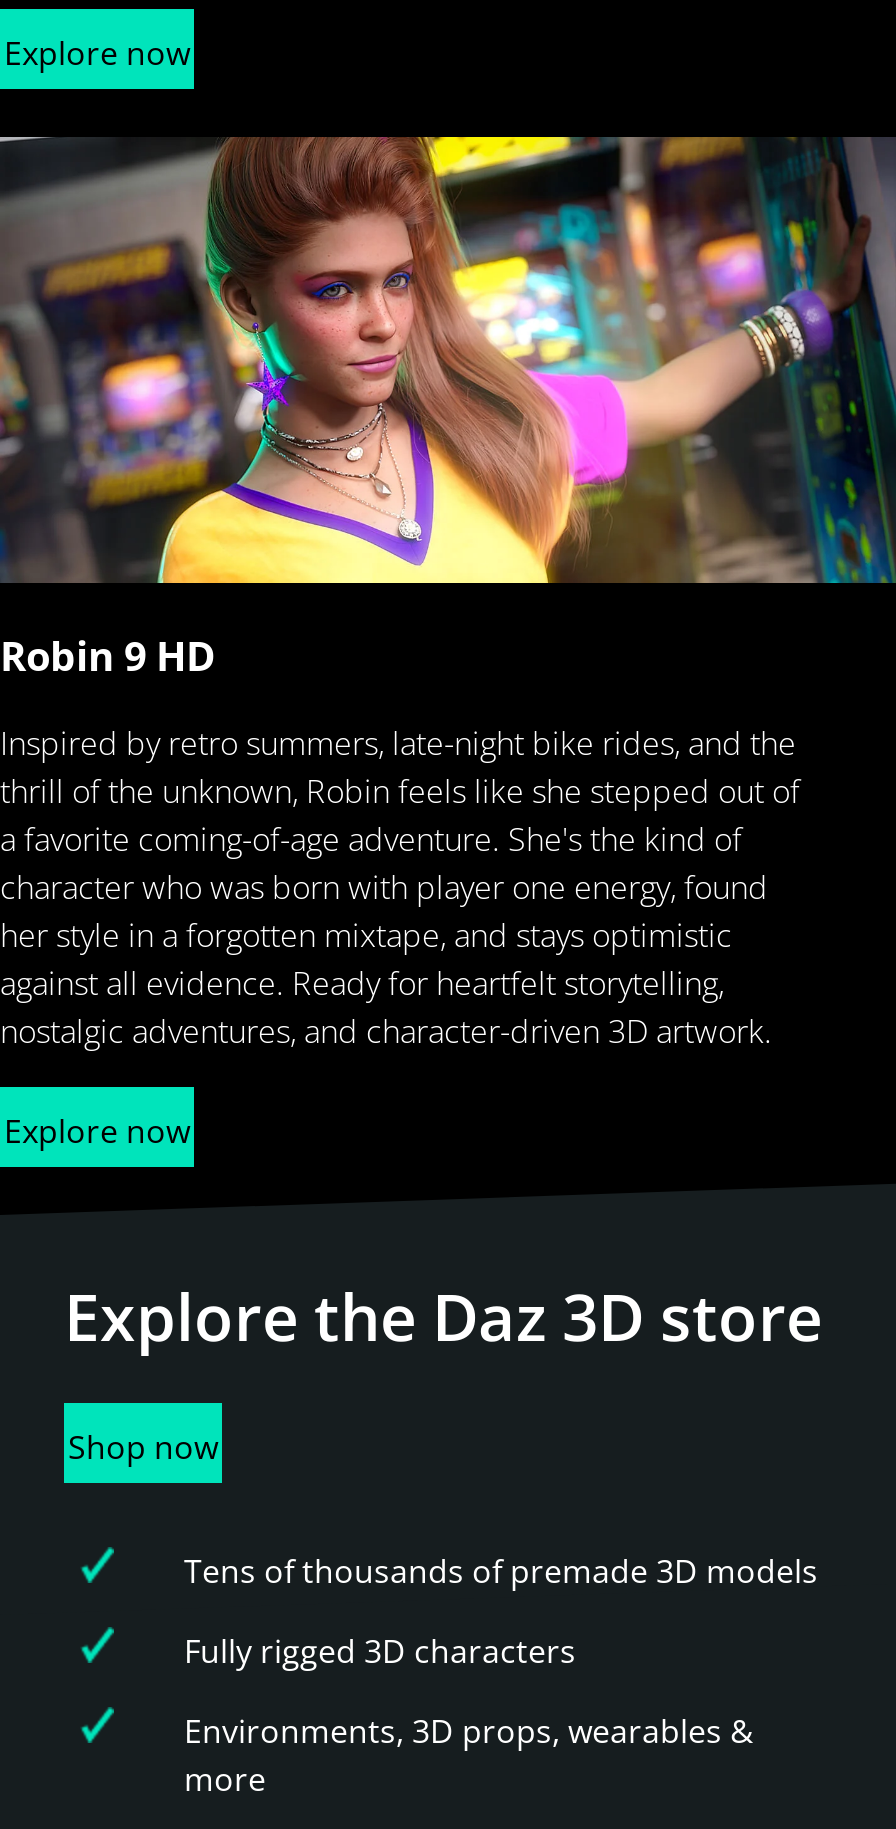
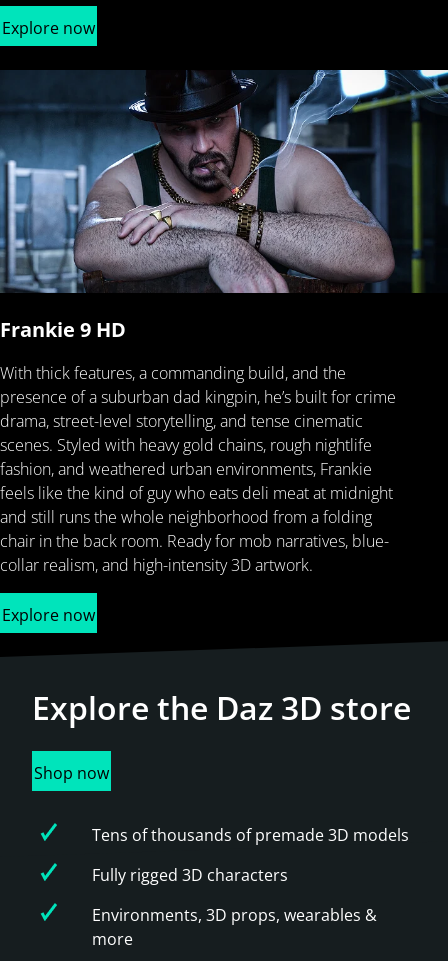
- [image]
- Robin 9 HD
+ [image]
+ Frankie 9 HD

- Inspired by retro summers, late-night bike rides, and the
- thrill of the unknown, Robin feels like she stepped out of
- a favorite coming-of-age adventure. She's the kind of
- character who was born with player one energy, found
- her style in a forgotten mixtape, and stays optimistic
- against all evidence. Ready for heartfelt storytelling,
- nostalgic adventures, and character-driven 3D artwork.
+ With thick features, a commanding build, and the
+ presence of a suburban dad kingpin, he’s built for crime
+ drama, street-level storytelling, and tense cinematic
+ scenes. Styled with heavy gold chains, rough nightlife
+ fashion, and weathered urban environments, Frankie
+ feels like the kind of guy who eats deli meat at midnight
+ and still runs the whole neighborhood from a folding
+ chair in the back room. Ready for mob narratives, blue-
+ collar realism, and high-intensity 3D artwork.
